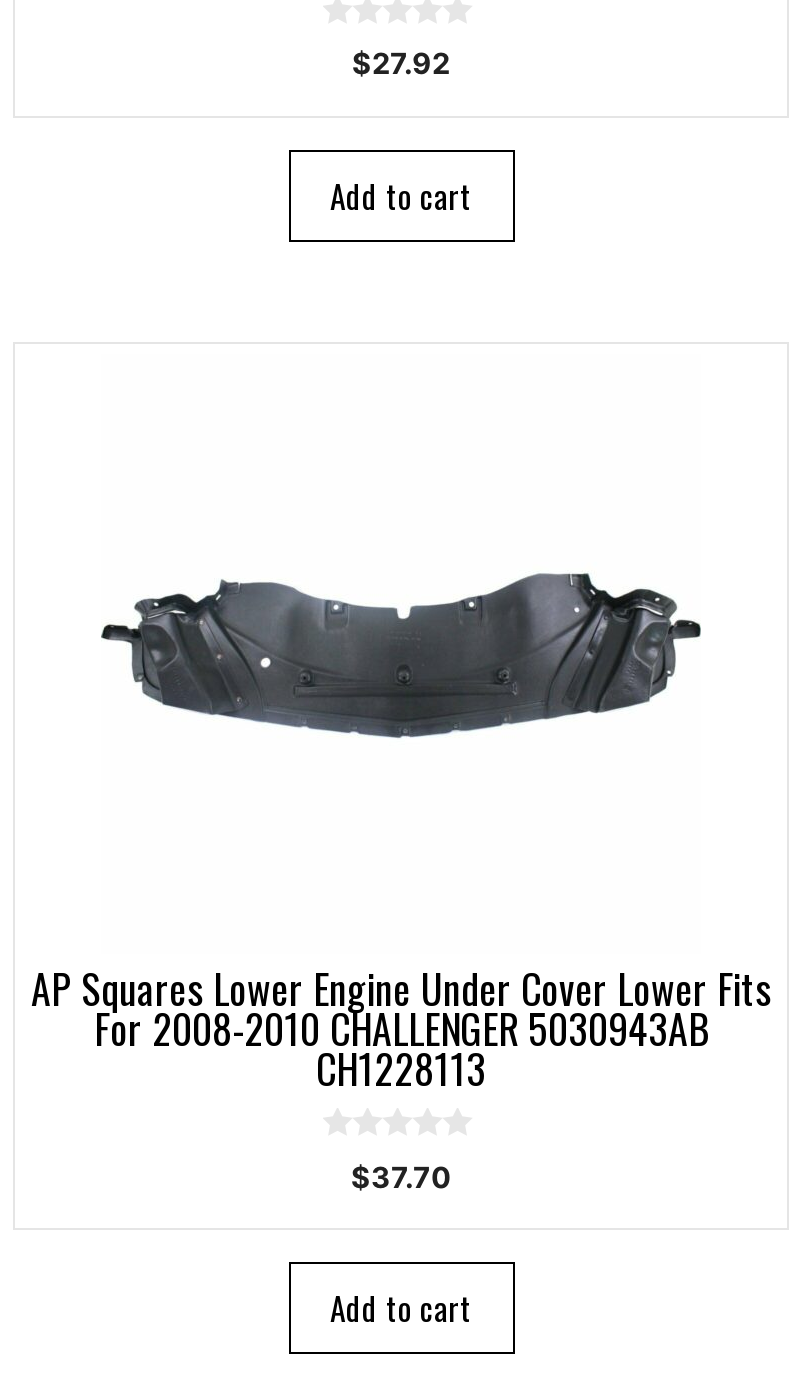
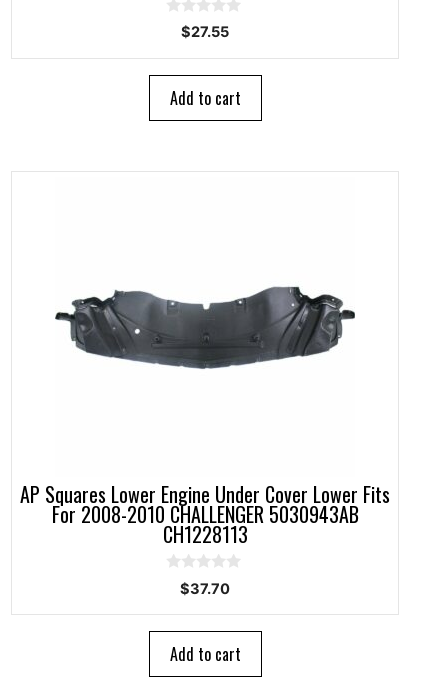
- $27.92
+ $27.55
